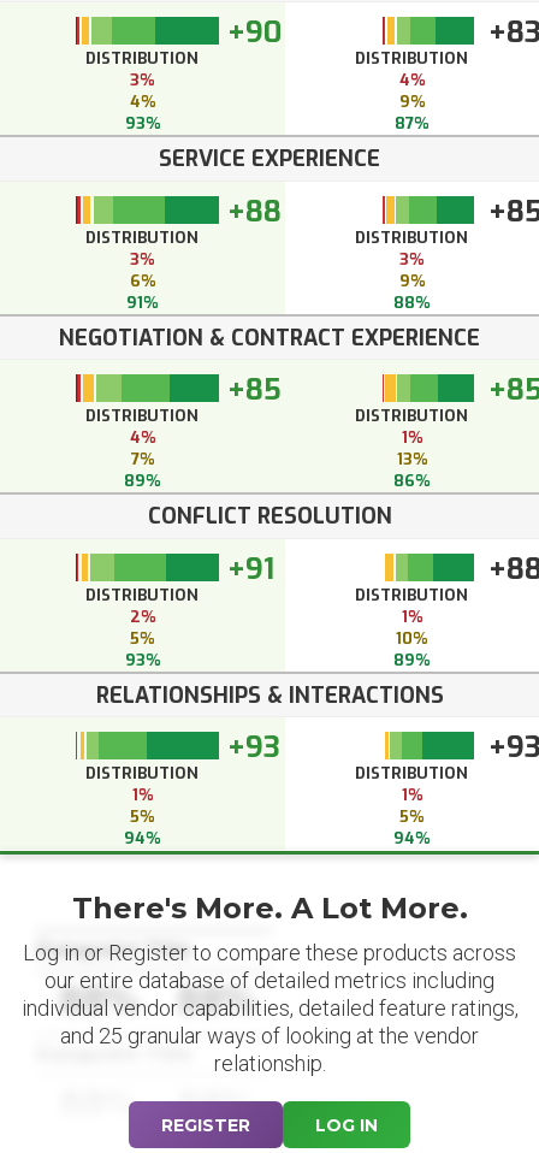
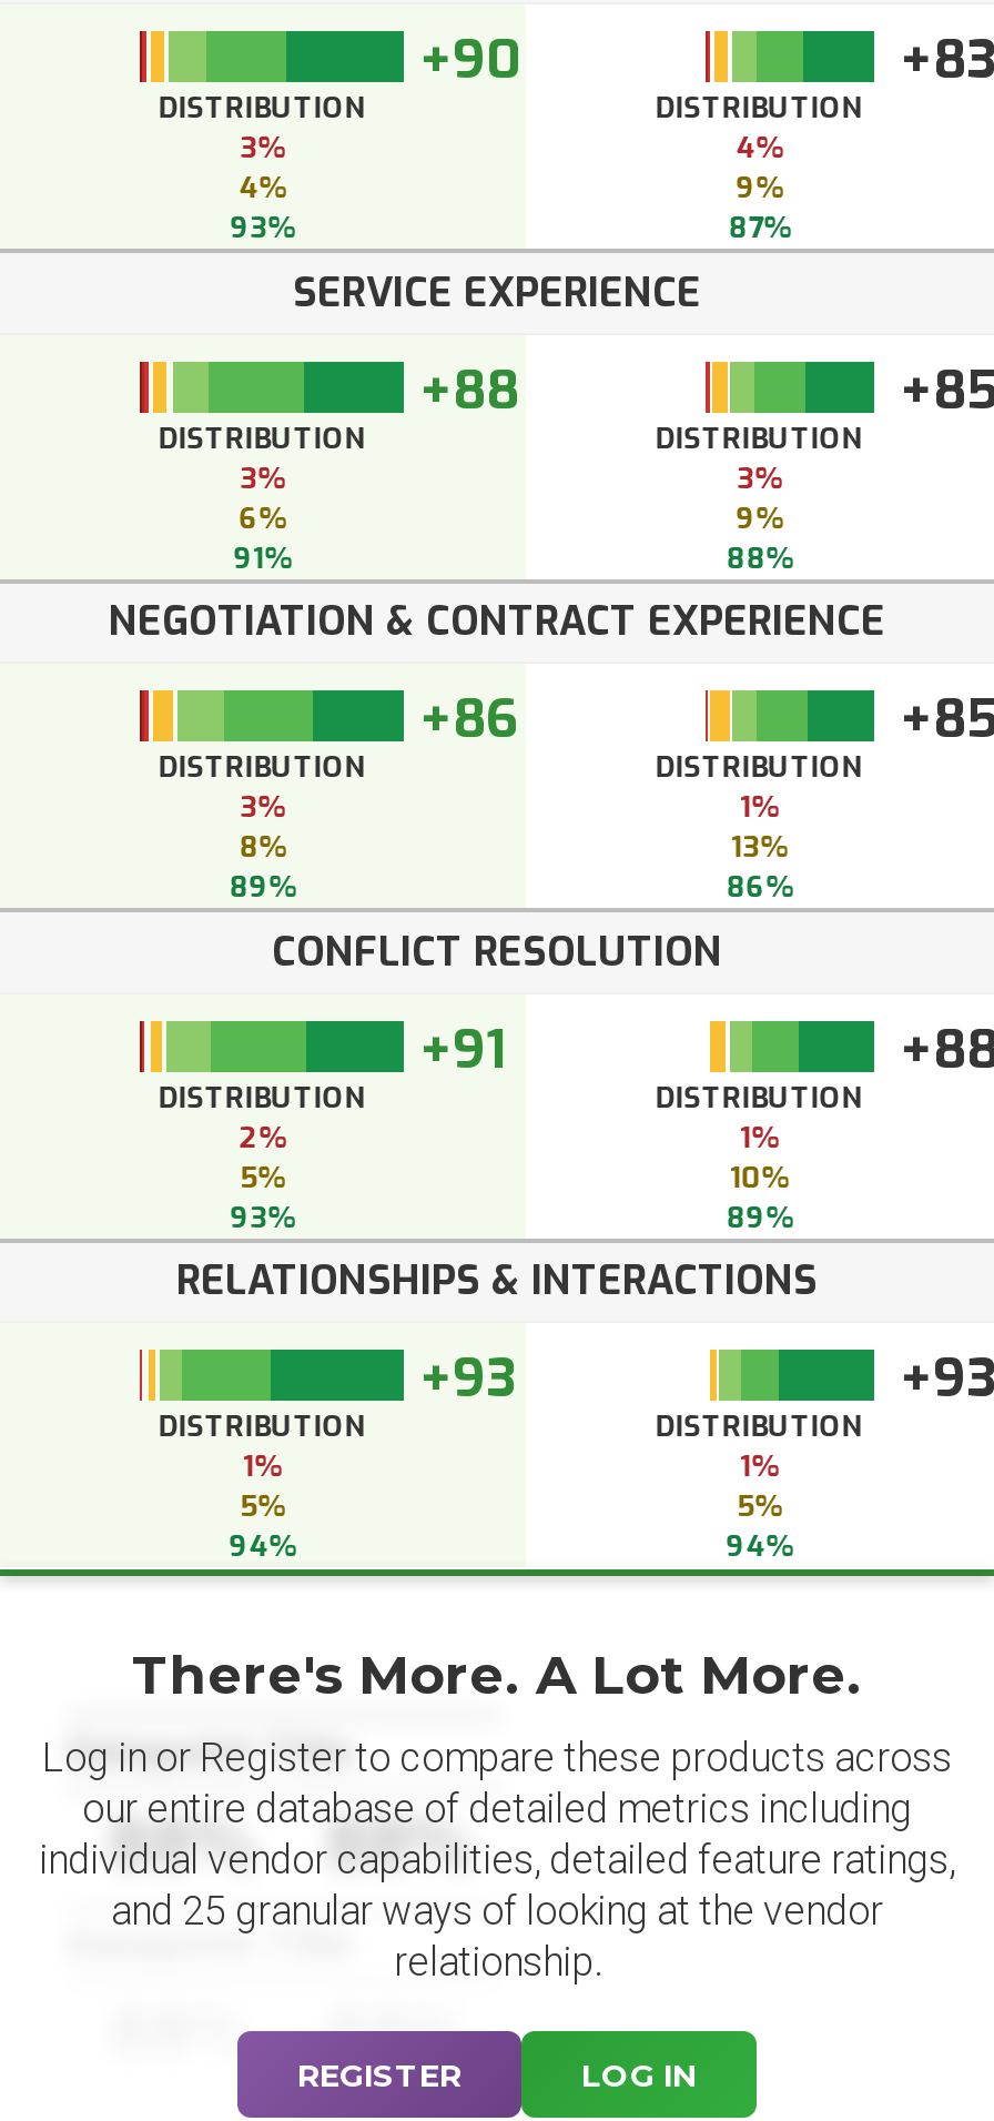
- +85
+ +86

- 4%
+ 3%

- 7%
+ 8%
